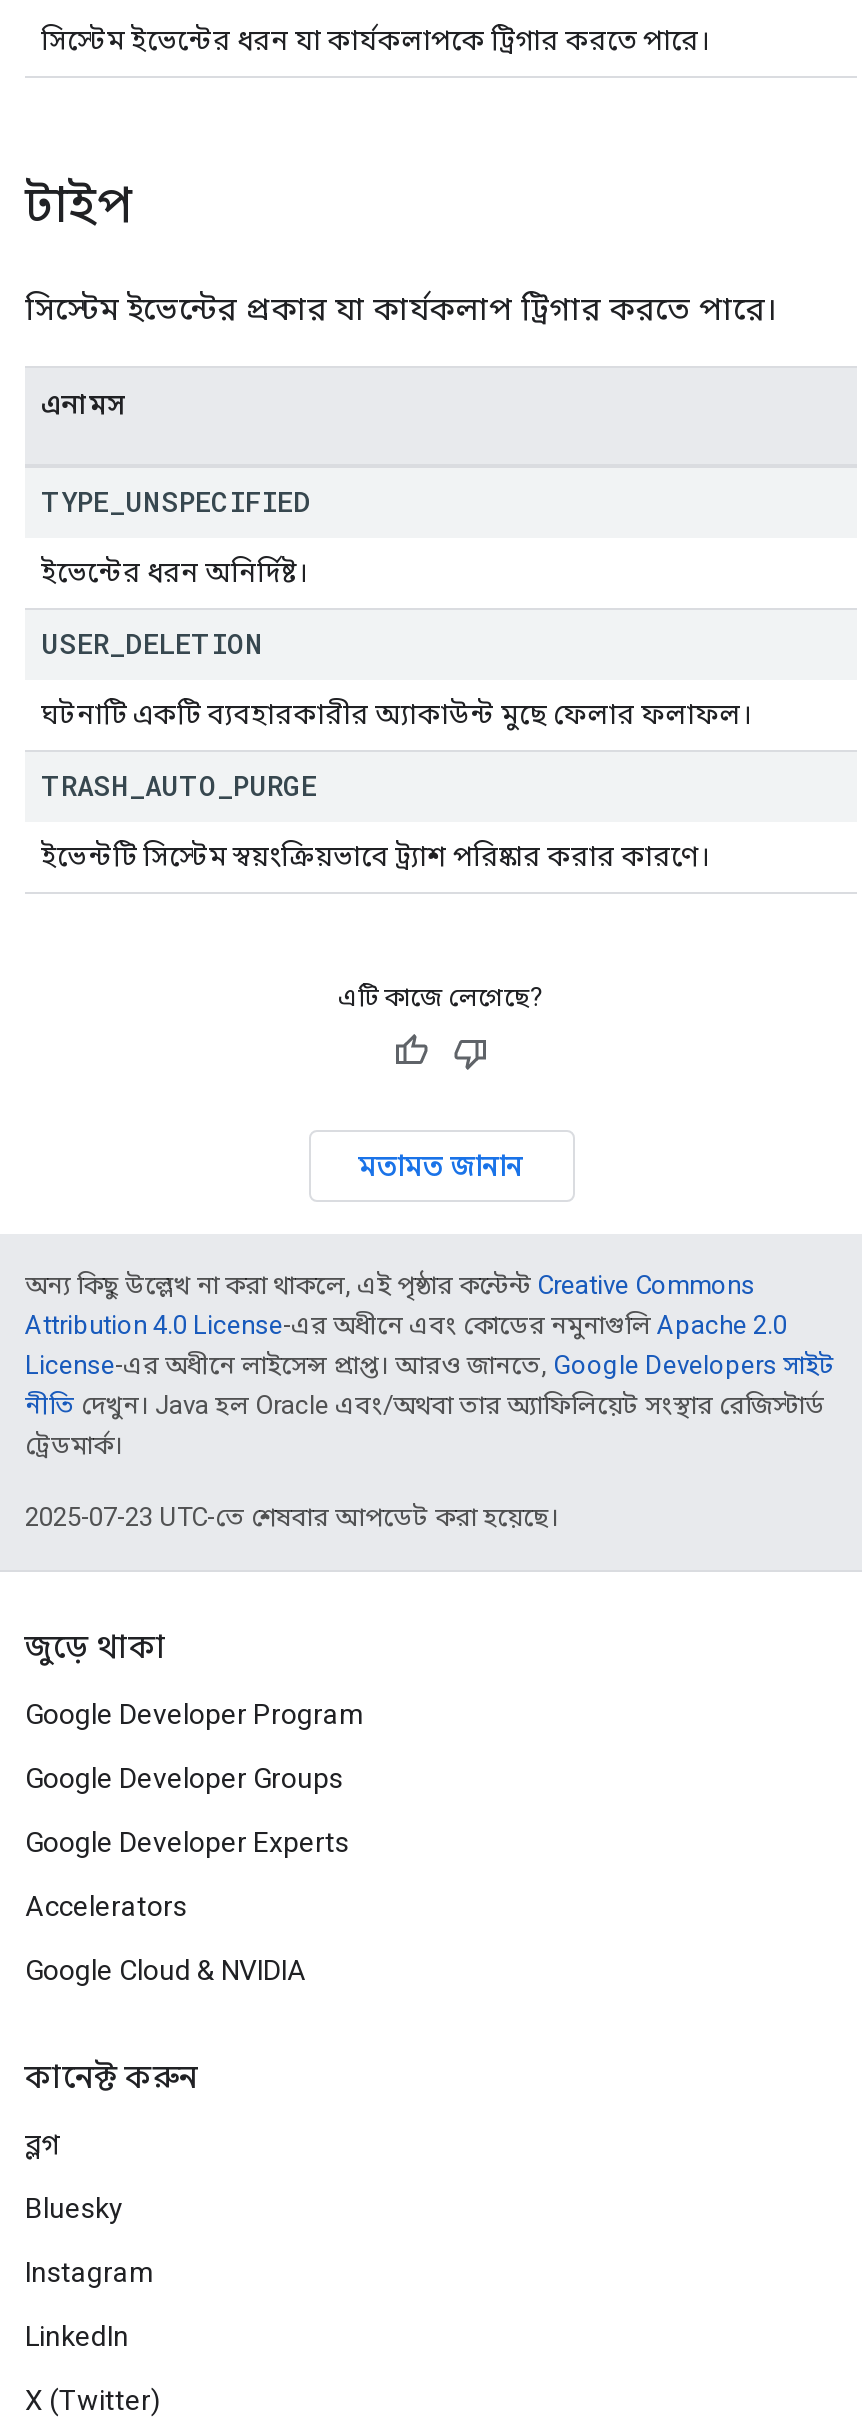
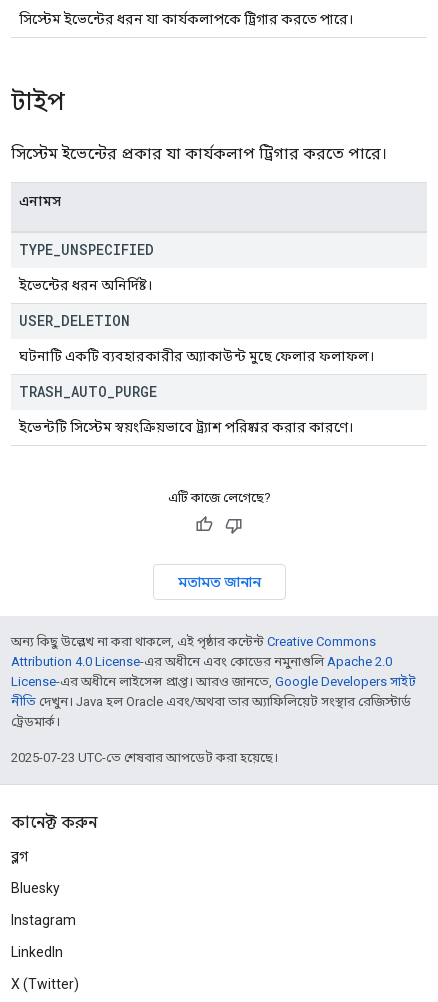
- জুড়ে থাকা
- Google Developer Program
- Google Developer Groups
- Google Developer Experts
- Accelerators
- Google Cloud & NVIDIA
